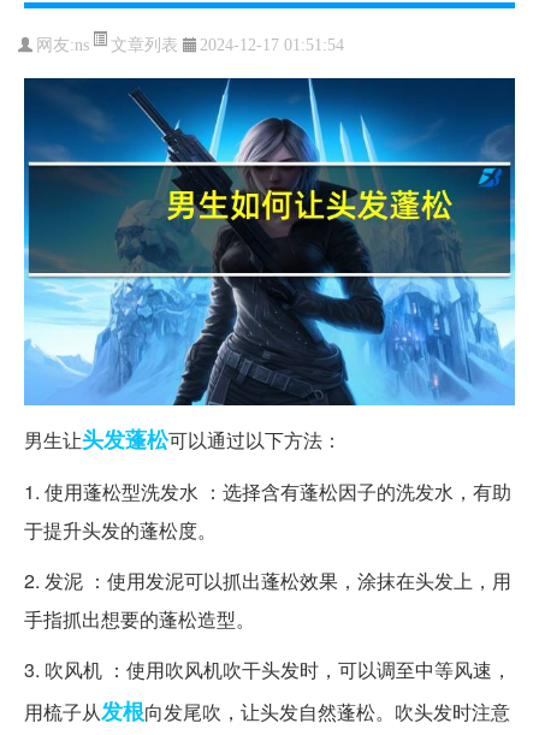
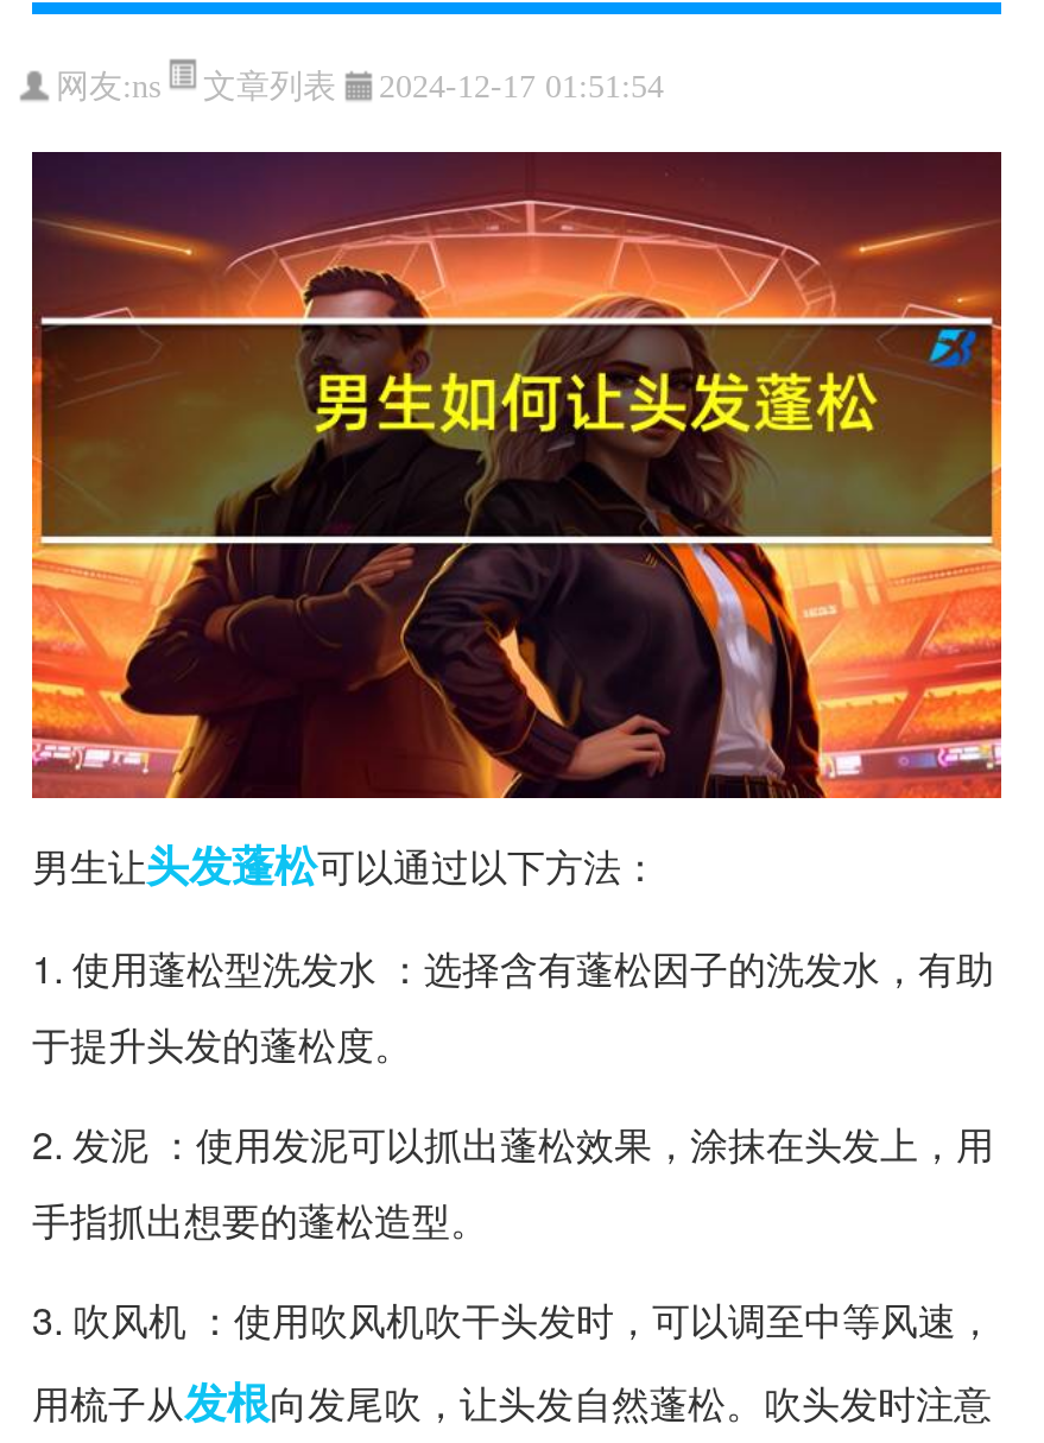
- [image]
+ [image]
